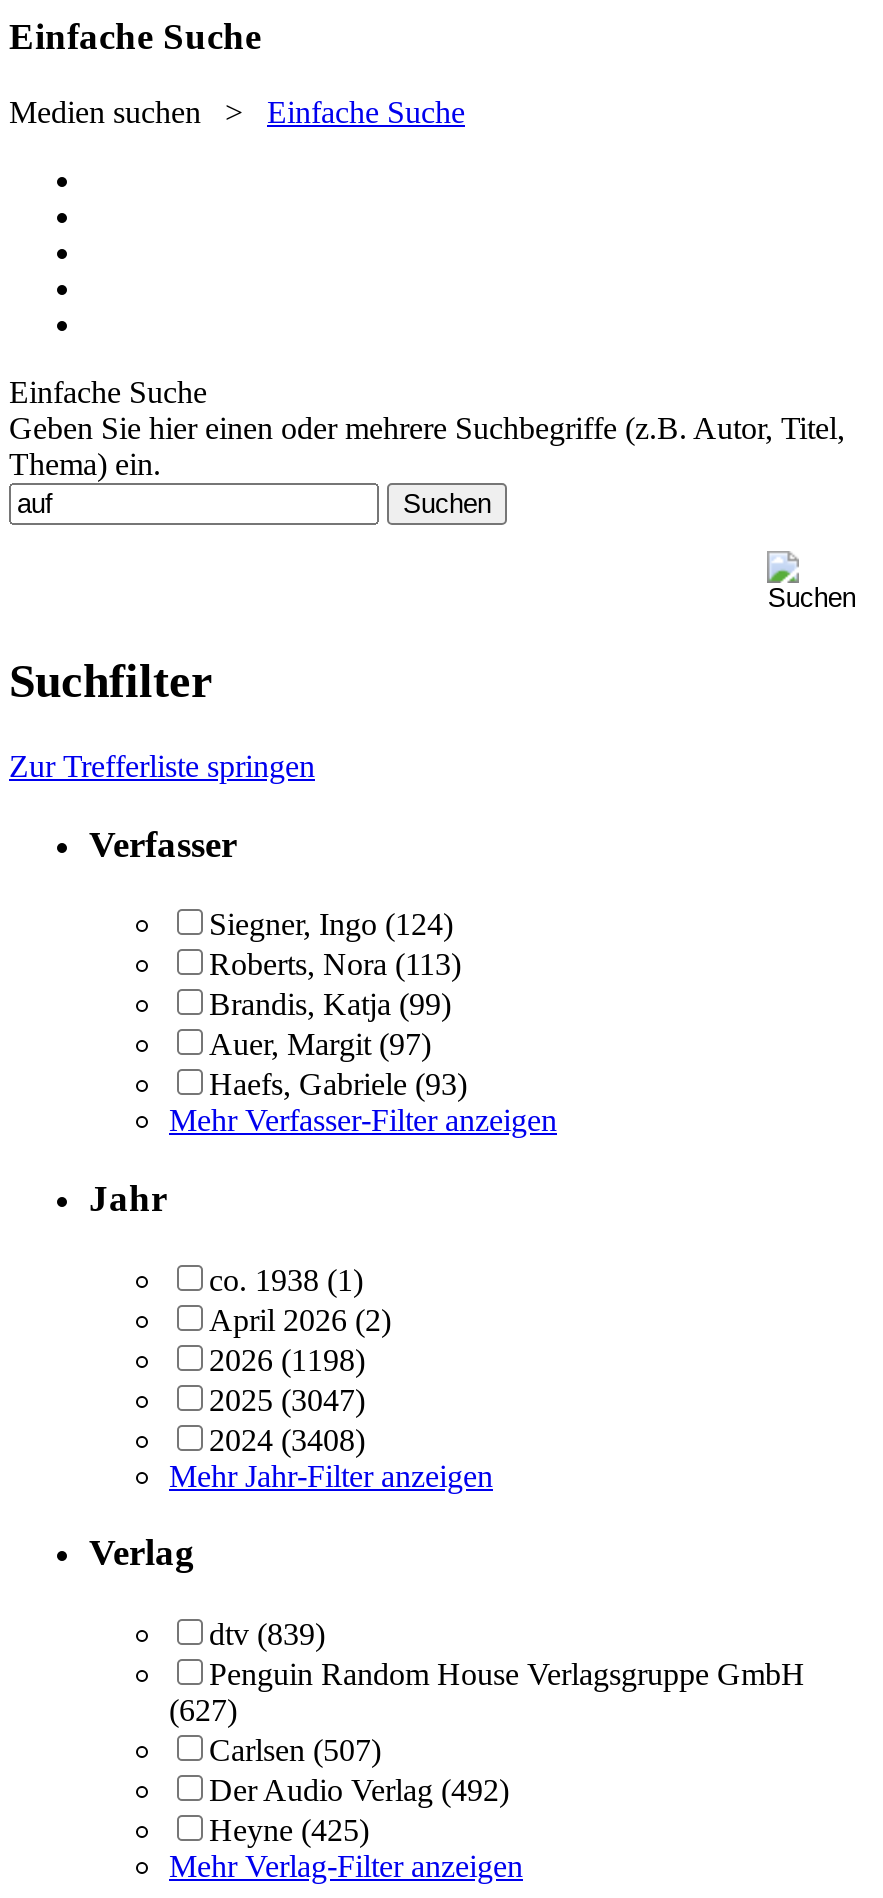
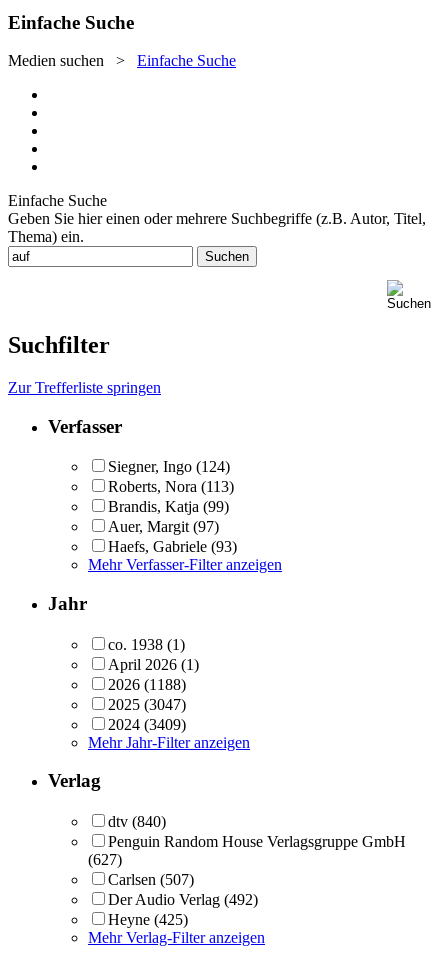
- April 2026 (2)
+ April 2026 (1)

- 2026 (1198)
+ 2026 (1188)

- 2024 (3408)
+ 2024 (3409)

- dtv (839)
+ dtv (840)
